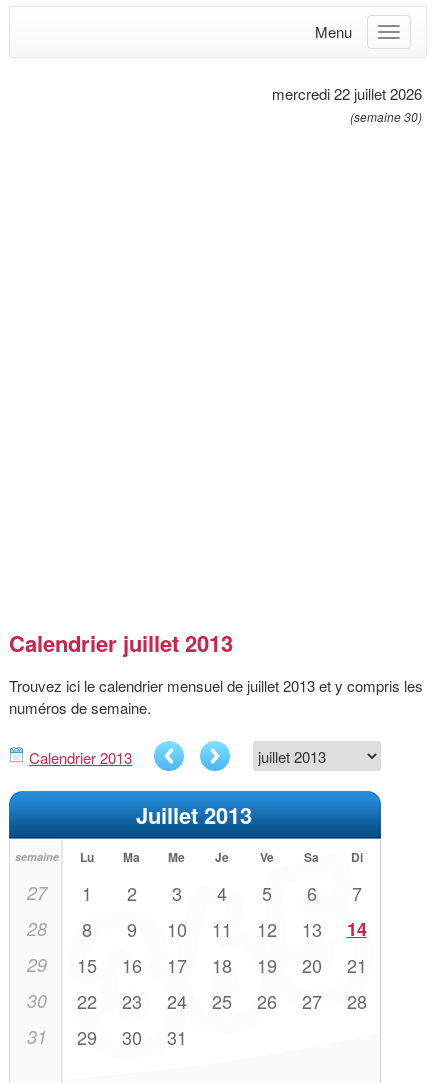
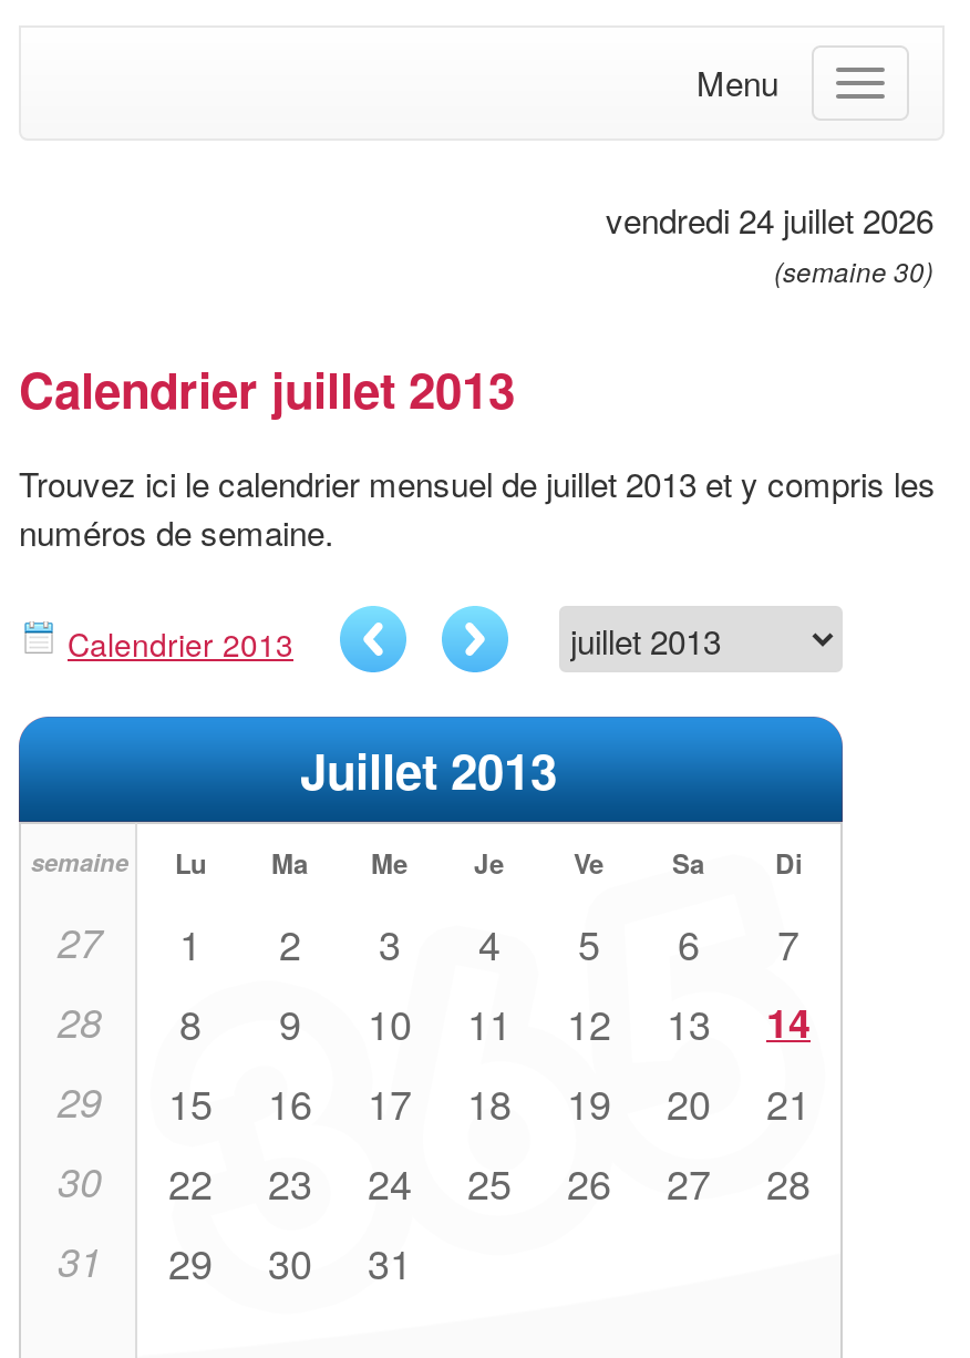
- mercredi 22 juillet 2026
+ vendredi 24 juillet 2026
